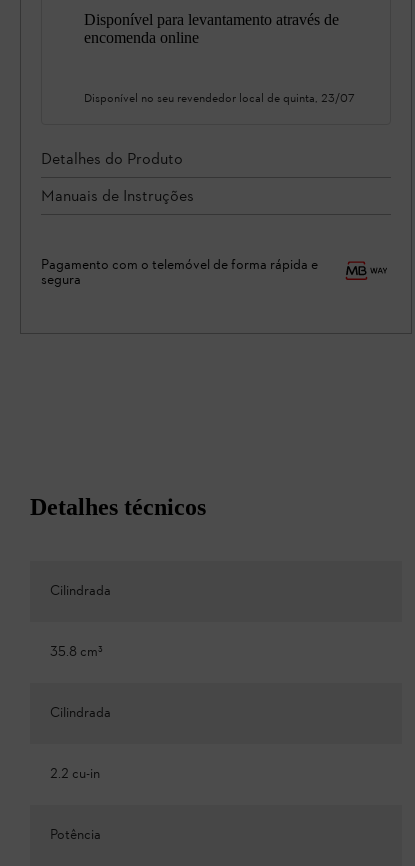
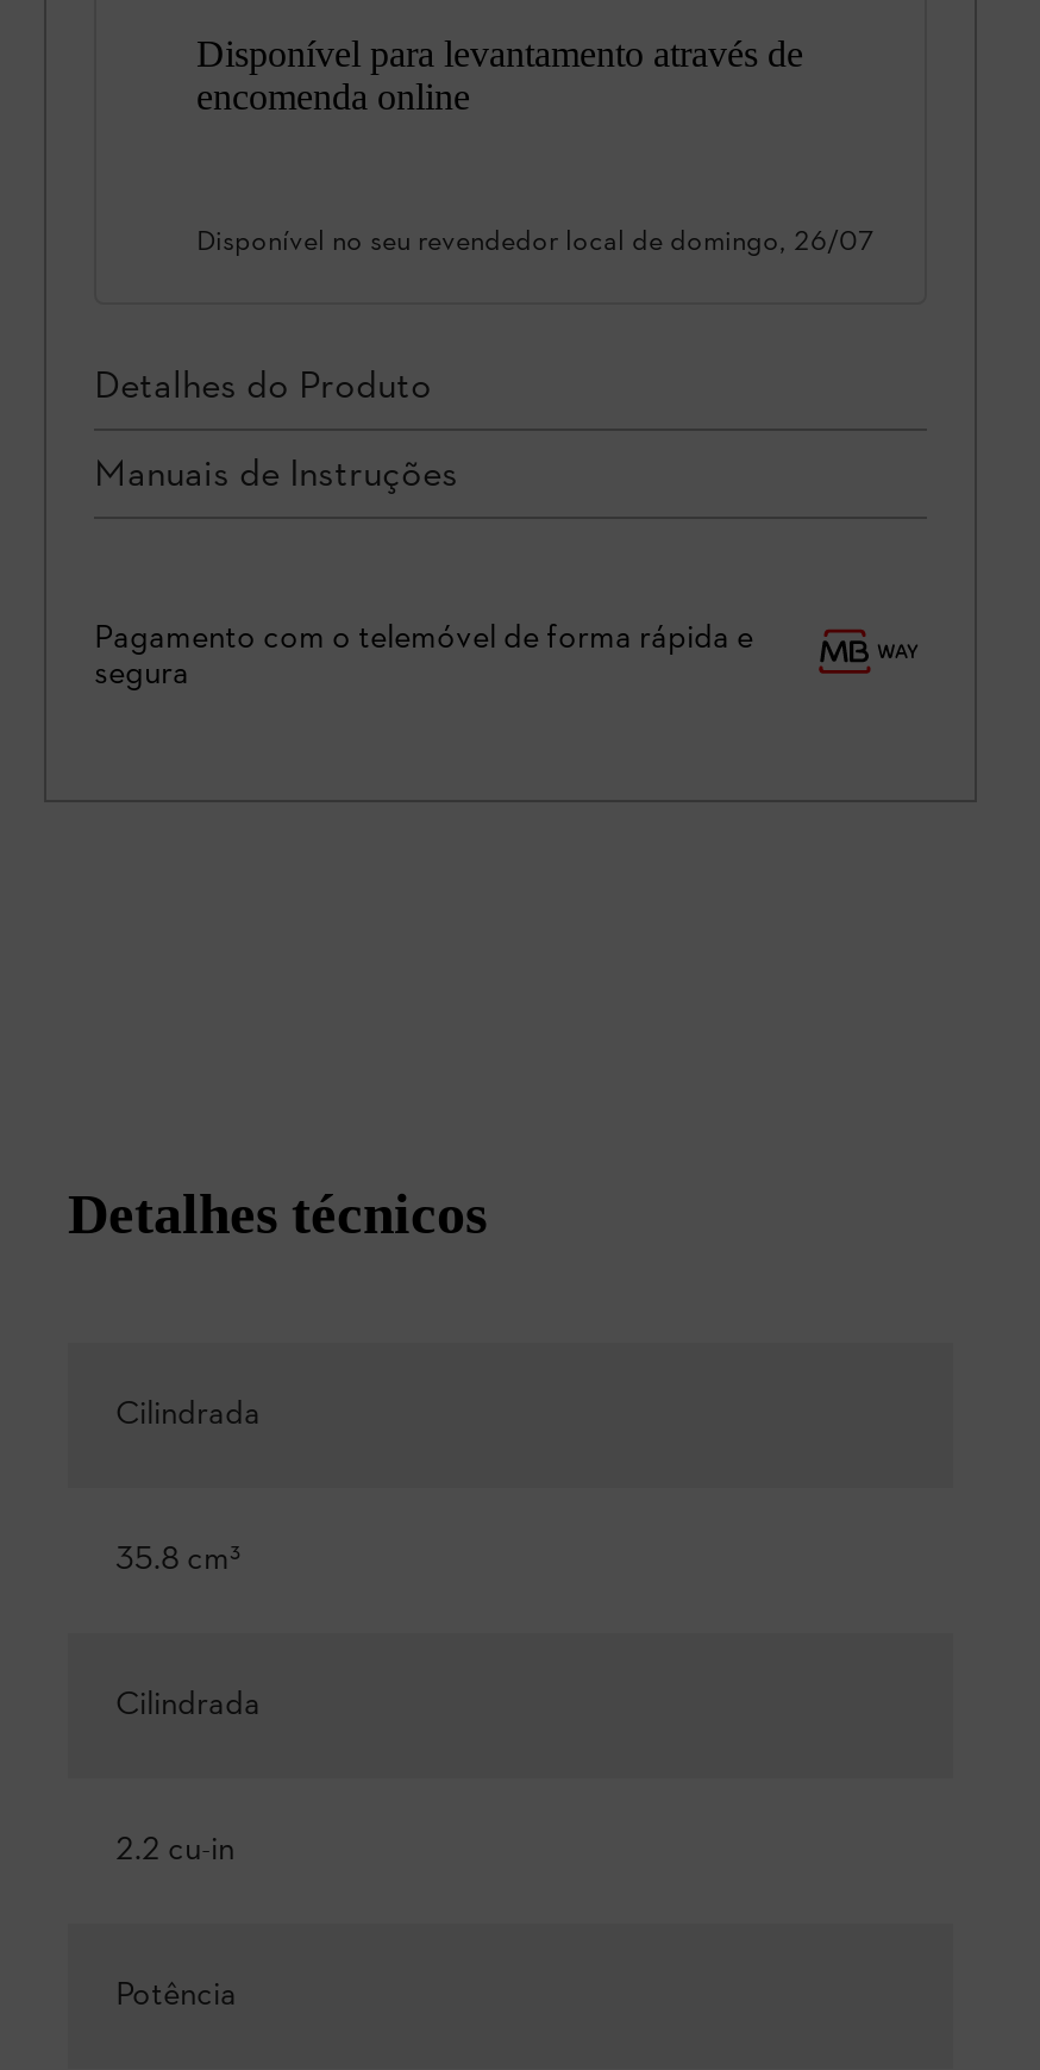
- Disponível no seu revendedor local de quinta, 23/07
+ Disponível no seu revendedor local de domingo, 26/07
